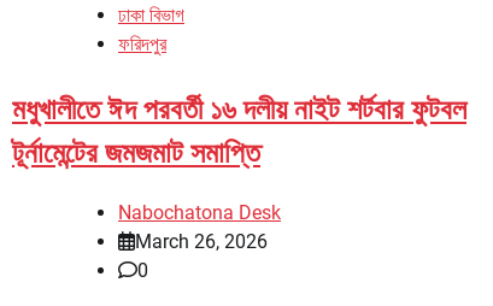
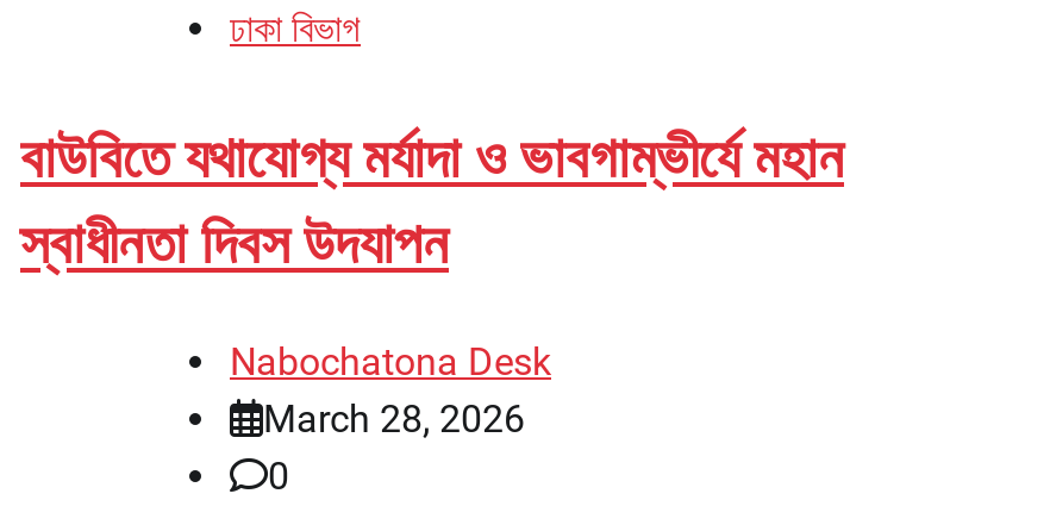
- ফরিদপুর
- মধুখালীতে ঈদ পরবর্তী ১৬ দলীয় নাইট শর্টবার ফুটবল
- টূর্নামেন্টের জমজমাট সমাপ্তি
+ বাউবিতে যথাযোগ্য মর্যাদা ও ভাবগাম্ভীর্যে মহান
+ স্বাধীনতা দিবস উদযাপন

- March 26, 2026
+ March 28, 2026
